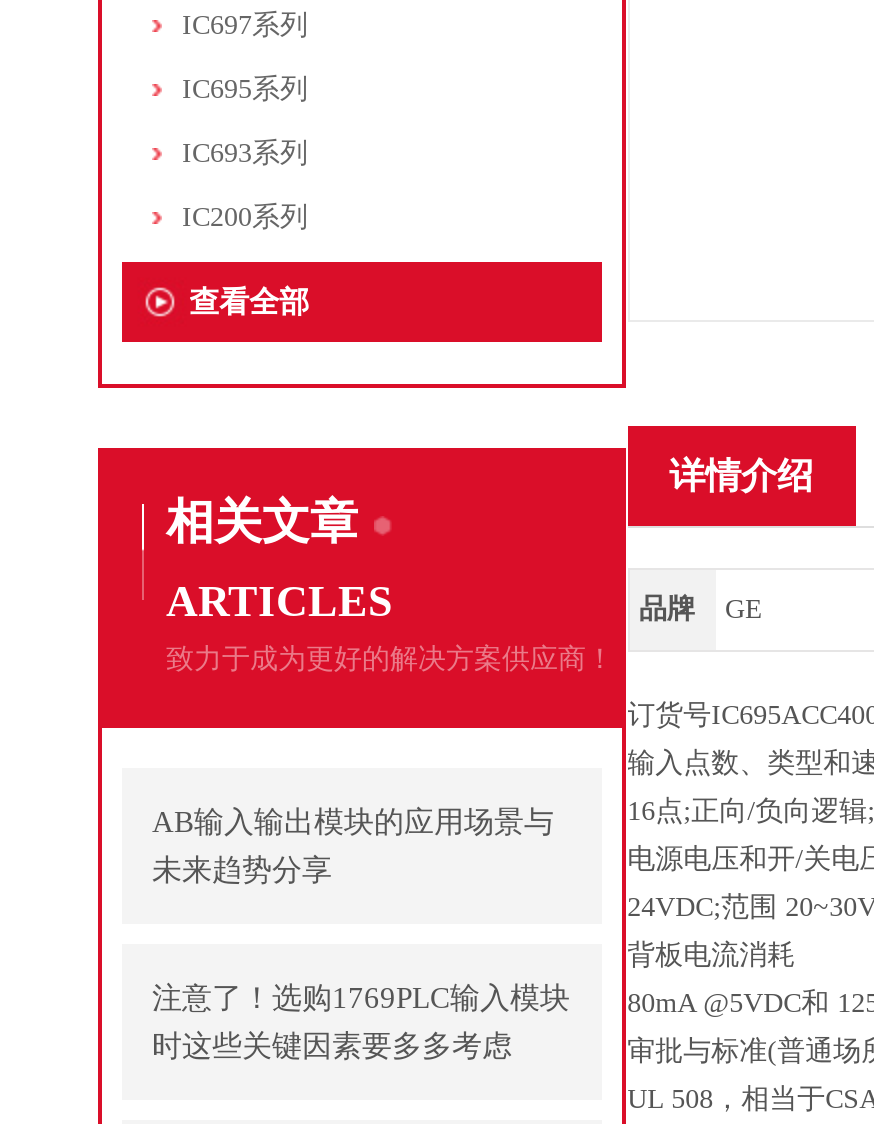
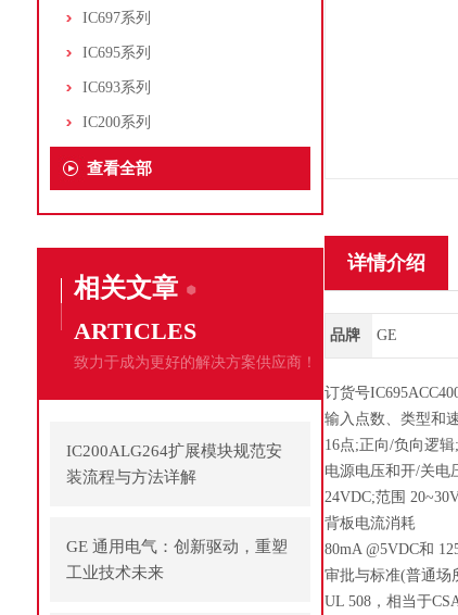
- AB输入输出模块的应用场景与
- 未来趋势分享
+ IC200ALG264扩展模块规范安
+ 装流程与方法详解

- 注意了！选购1769PLC输入模块
- 时这些关键因素要多多考虑
+ GE 通用电气：创新驱动，重塑
+ 工业技术未来
